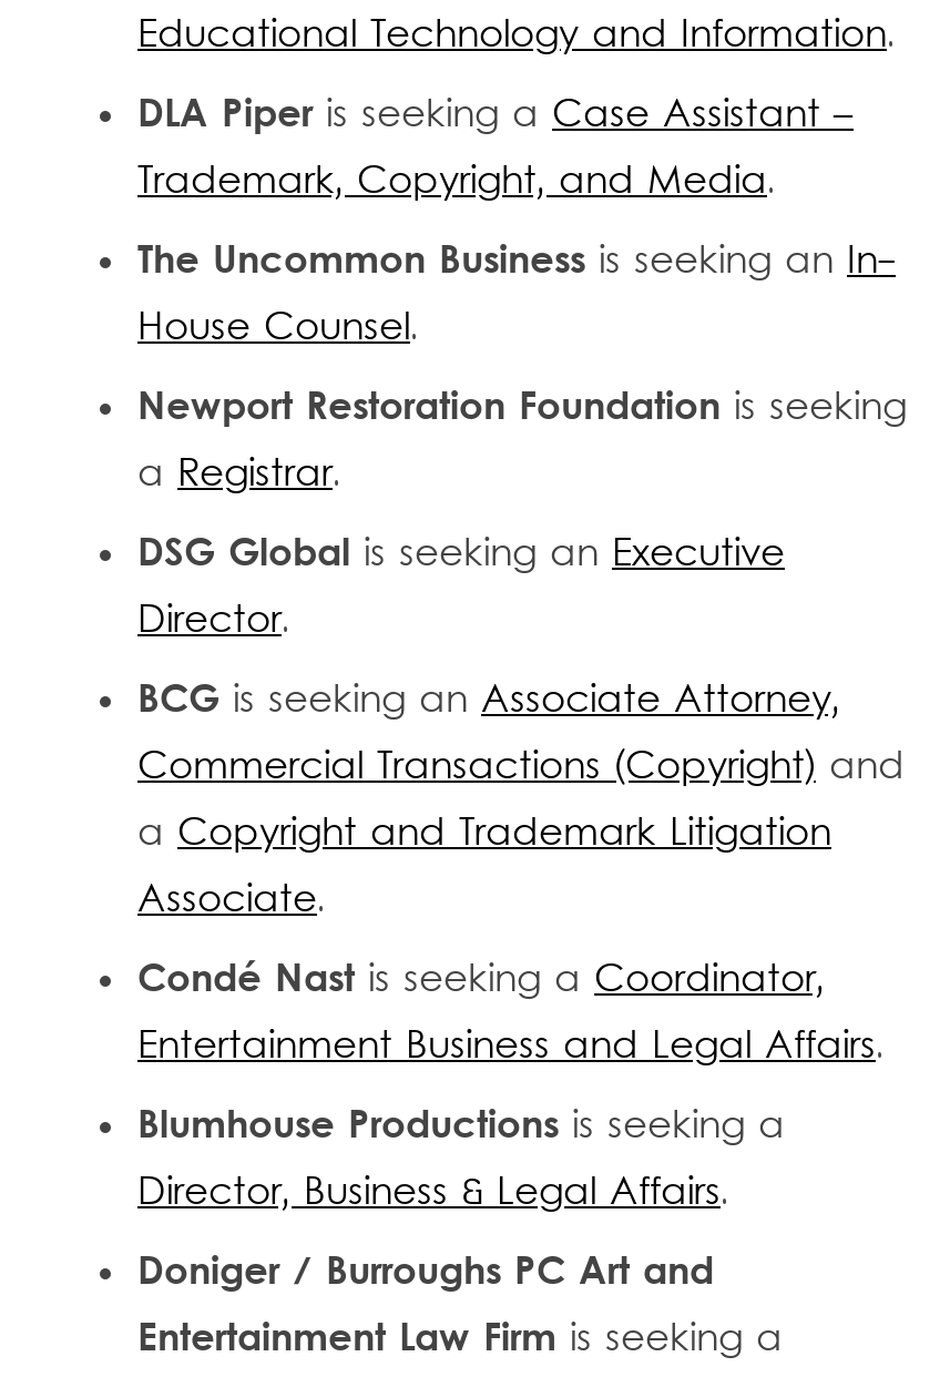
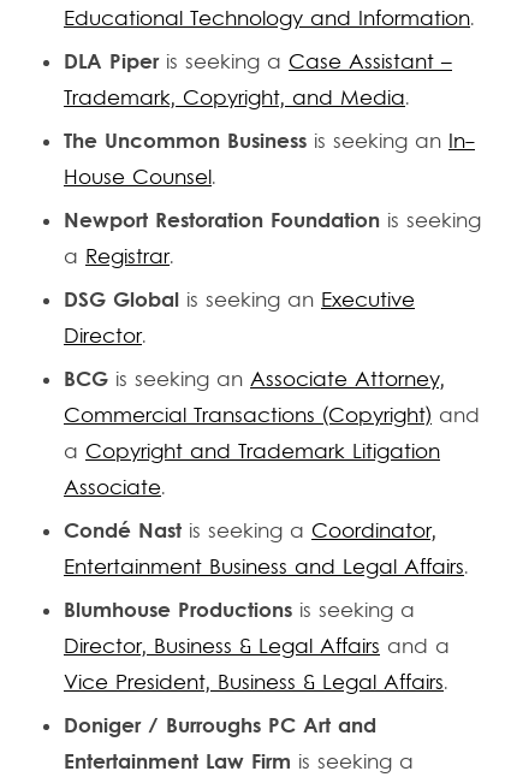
- Director, Business & Legal Affairs.
+ Director, Business & Legal Affairs and a
+ Vice President, Business & Legal Affairs.
